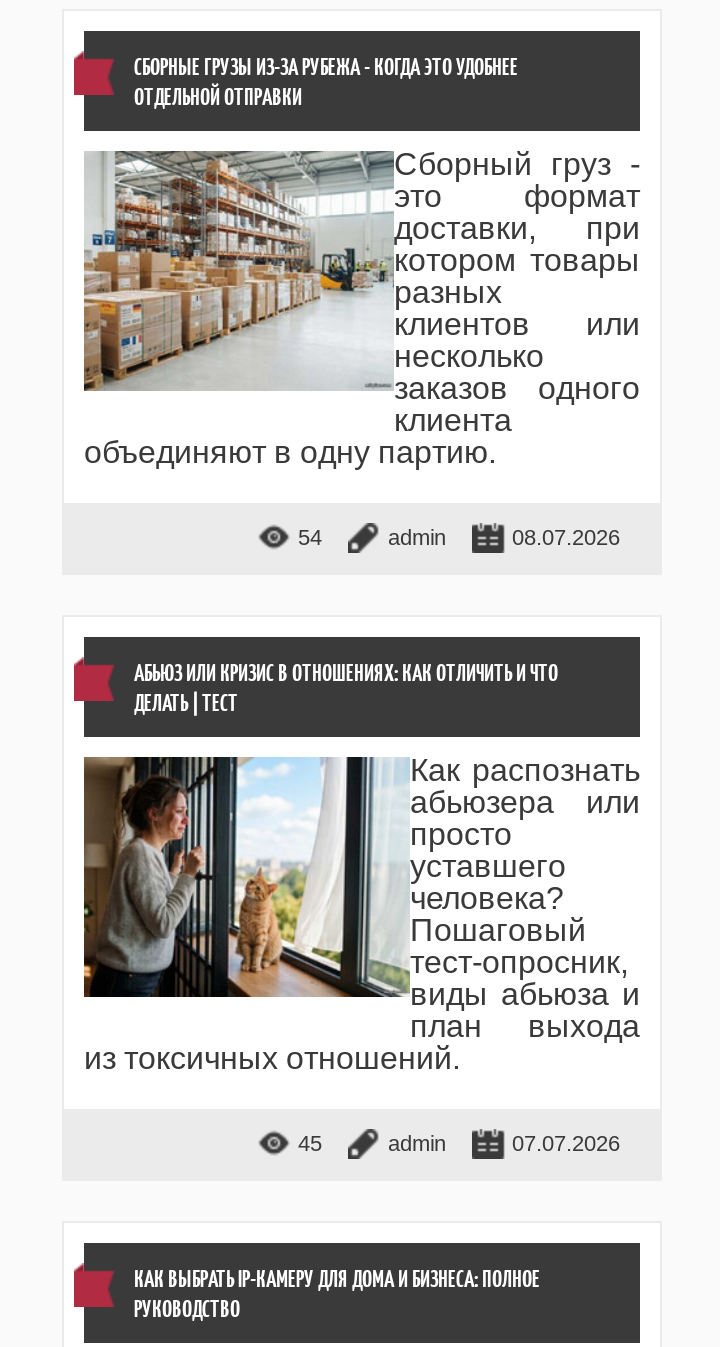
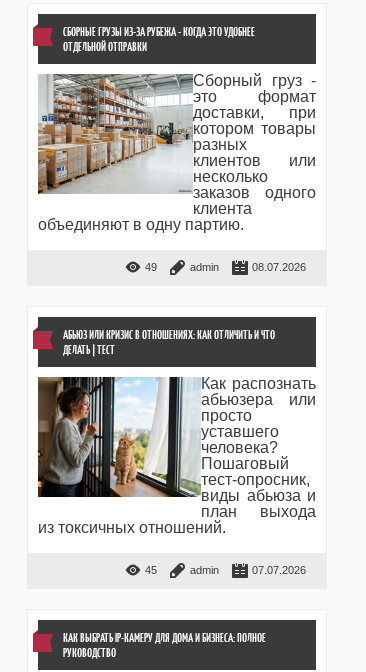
- 54
+ 49
